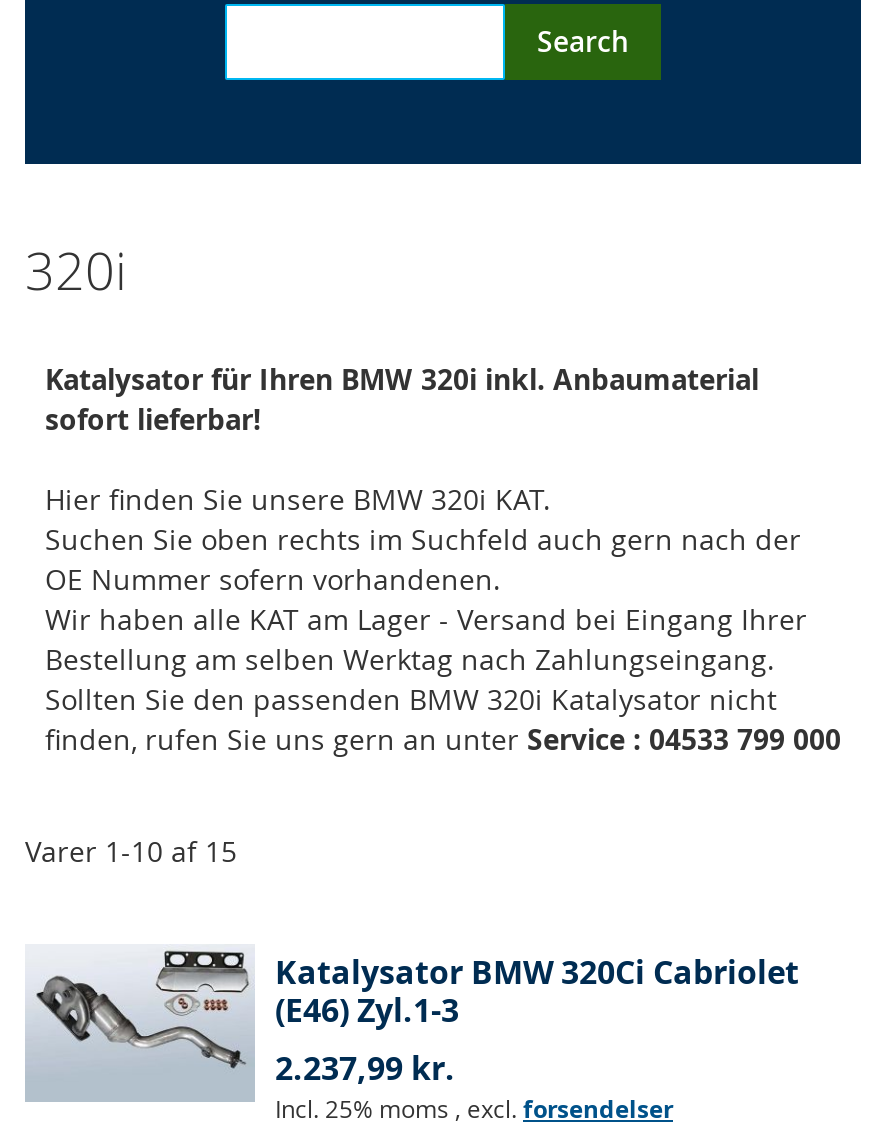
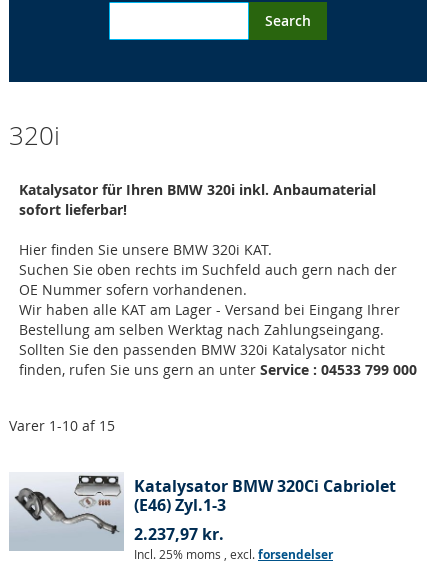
- 2.237,99 kr.
+ 2.237,97 kr.
